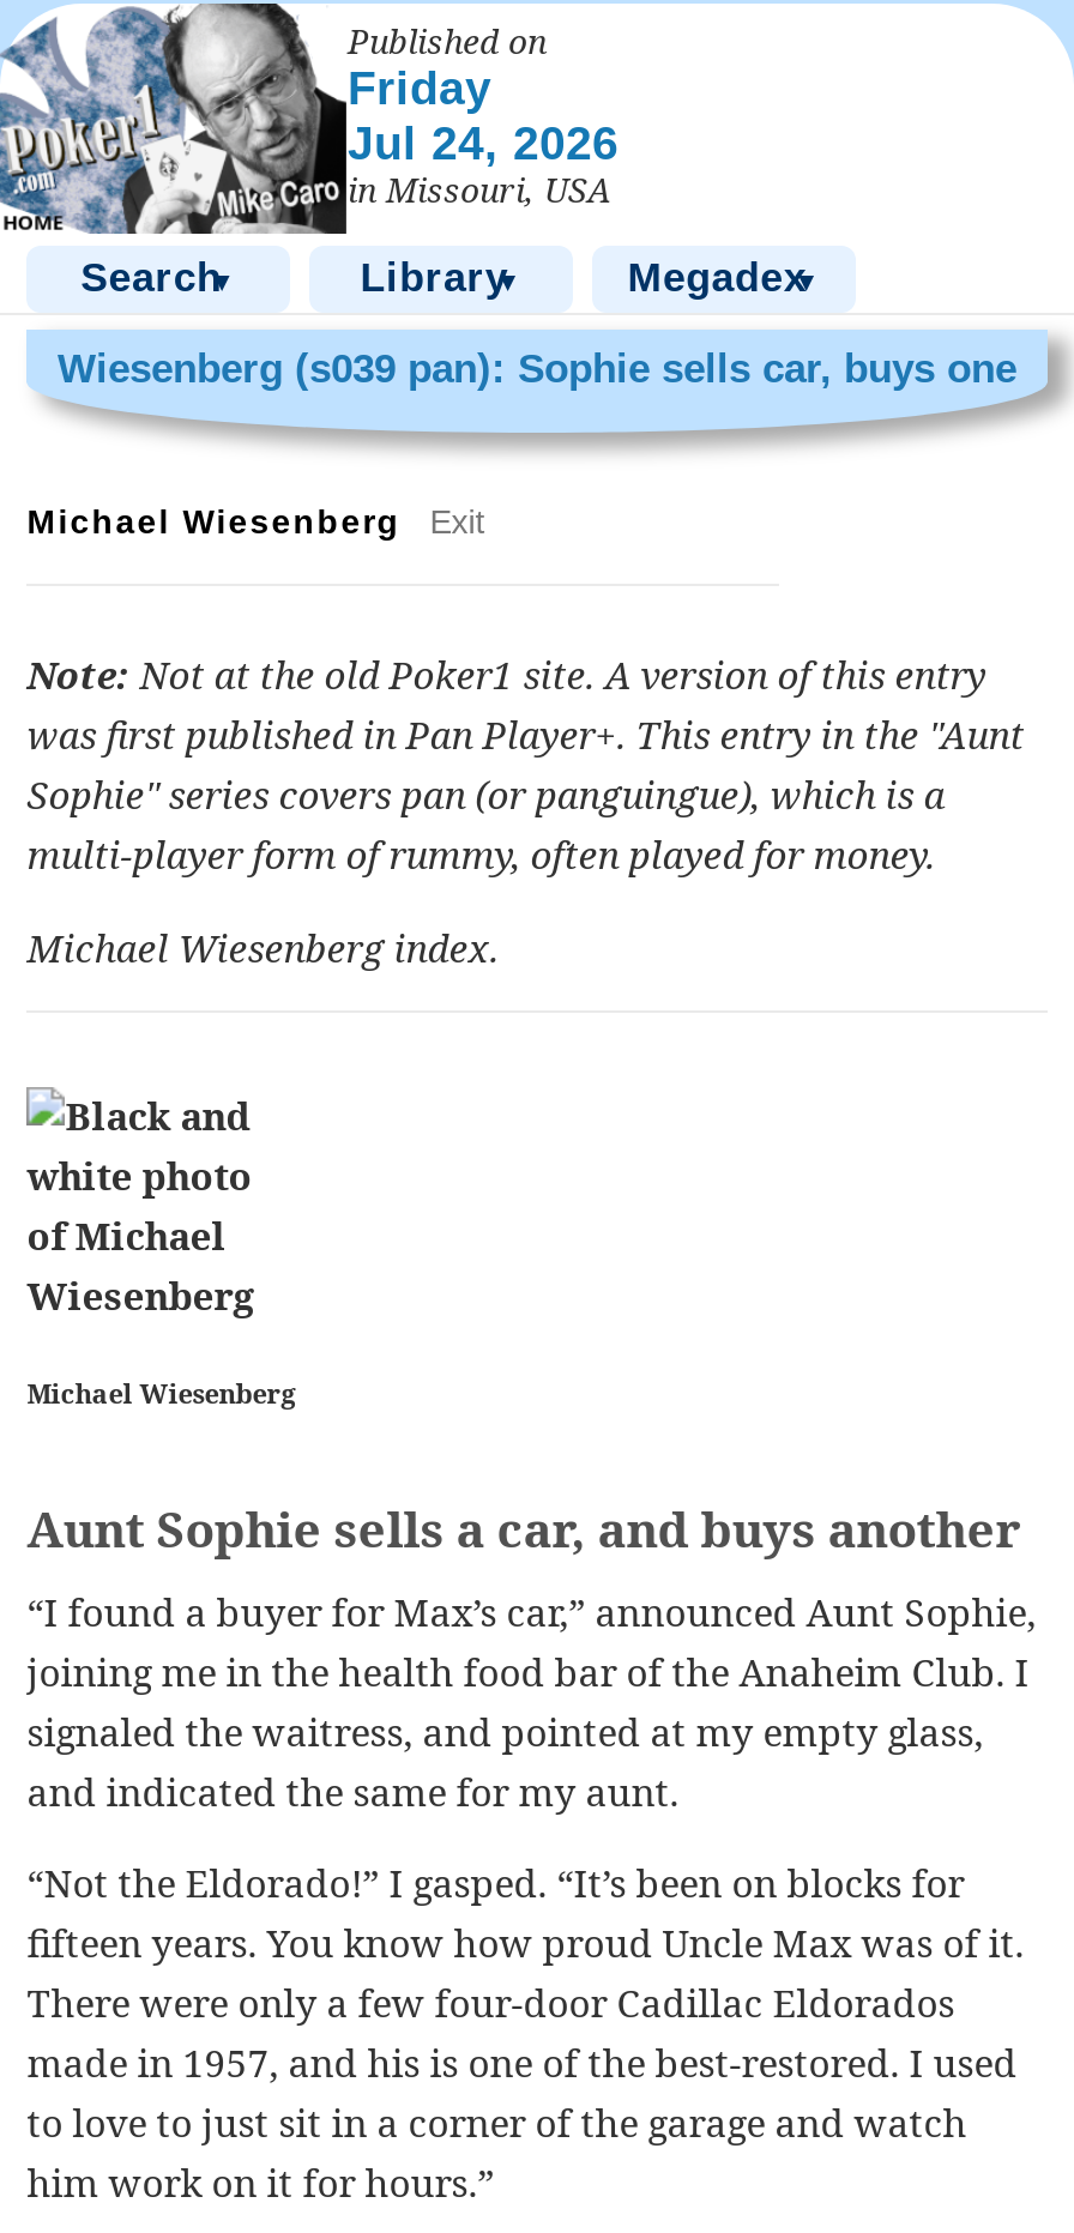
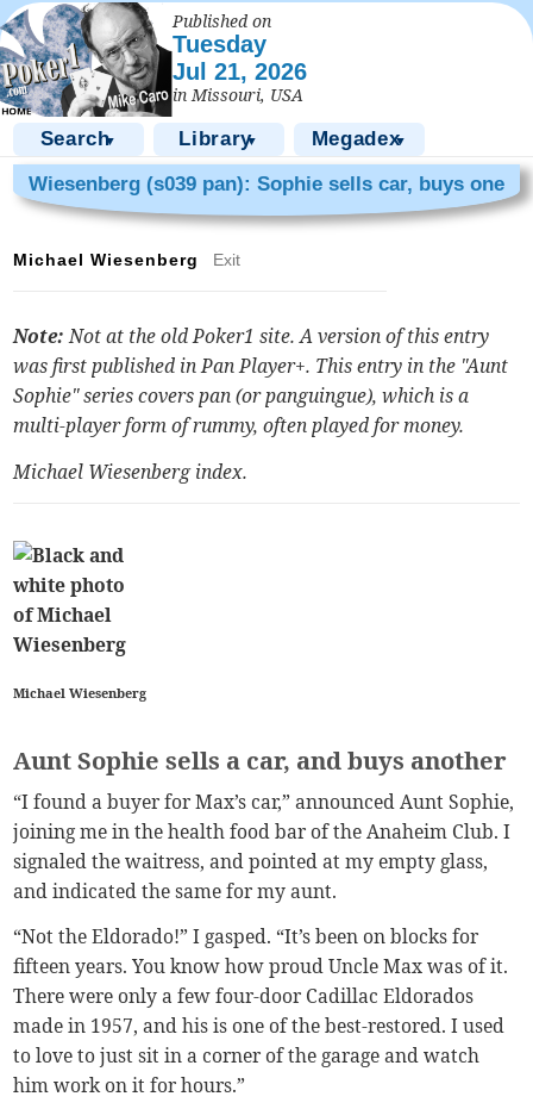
- Friday
- Jul 24, 2026
+ Tuesday
+ Jul 21, 2026
